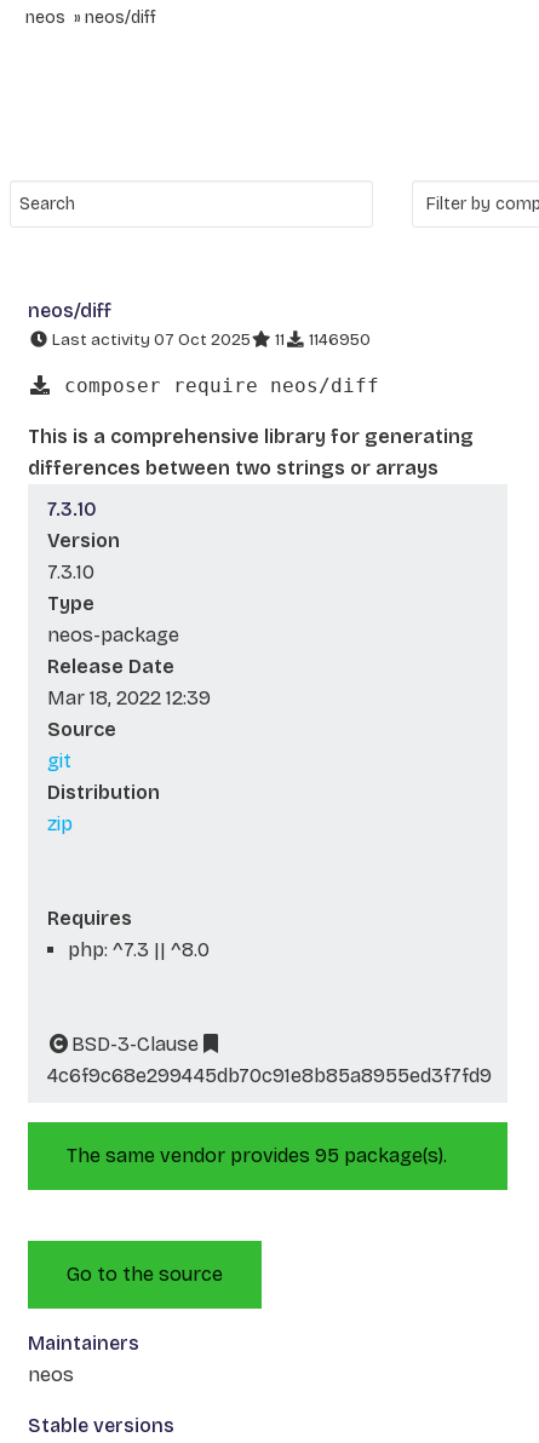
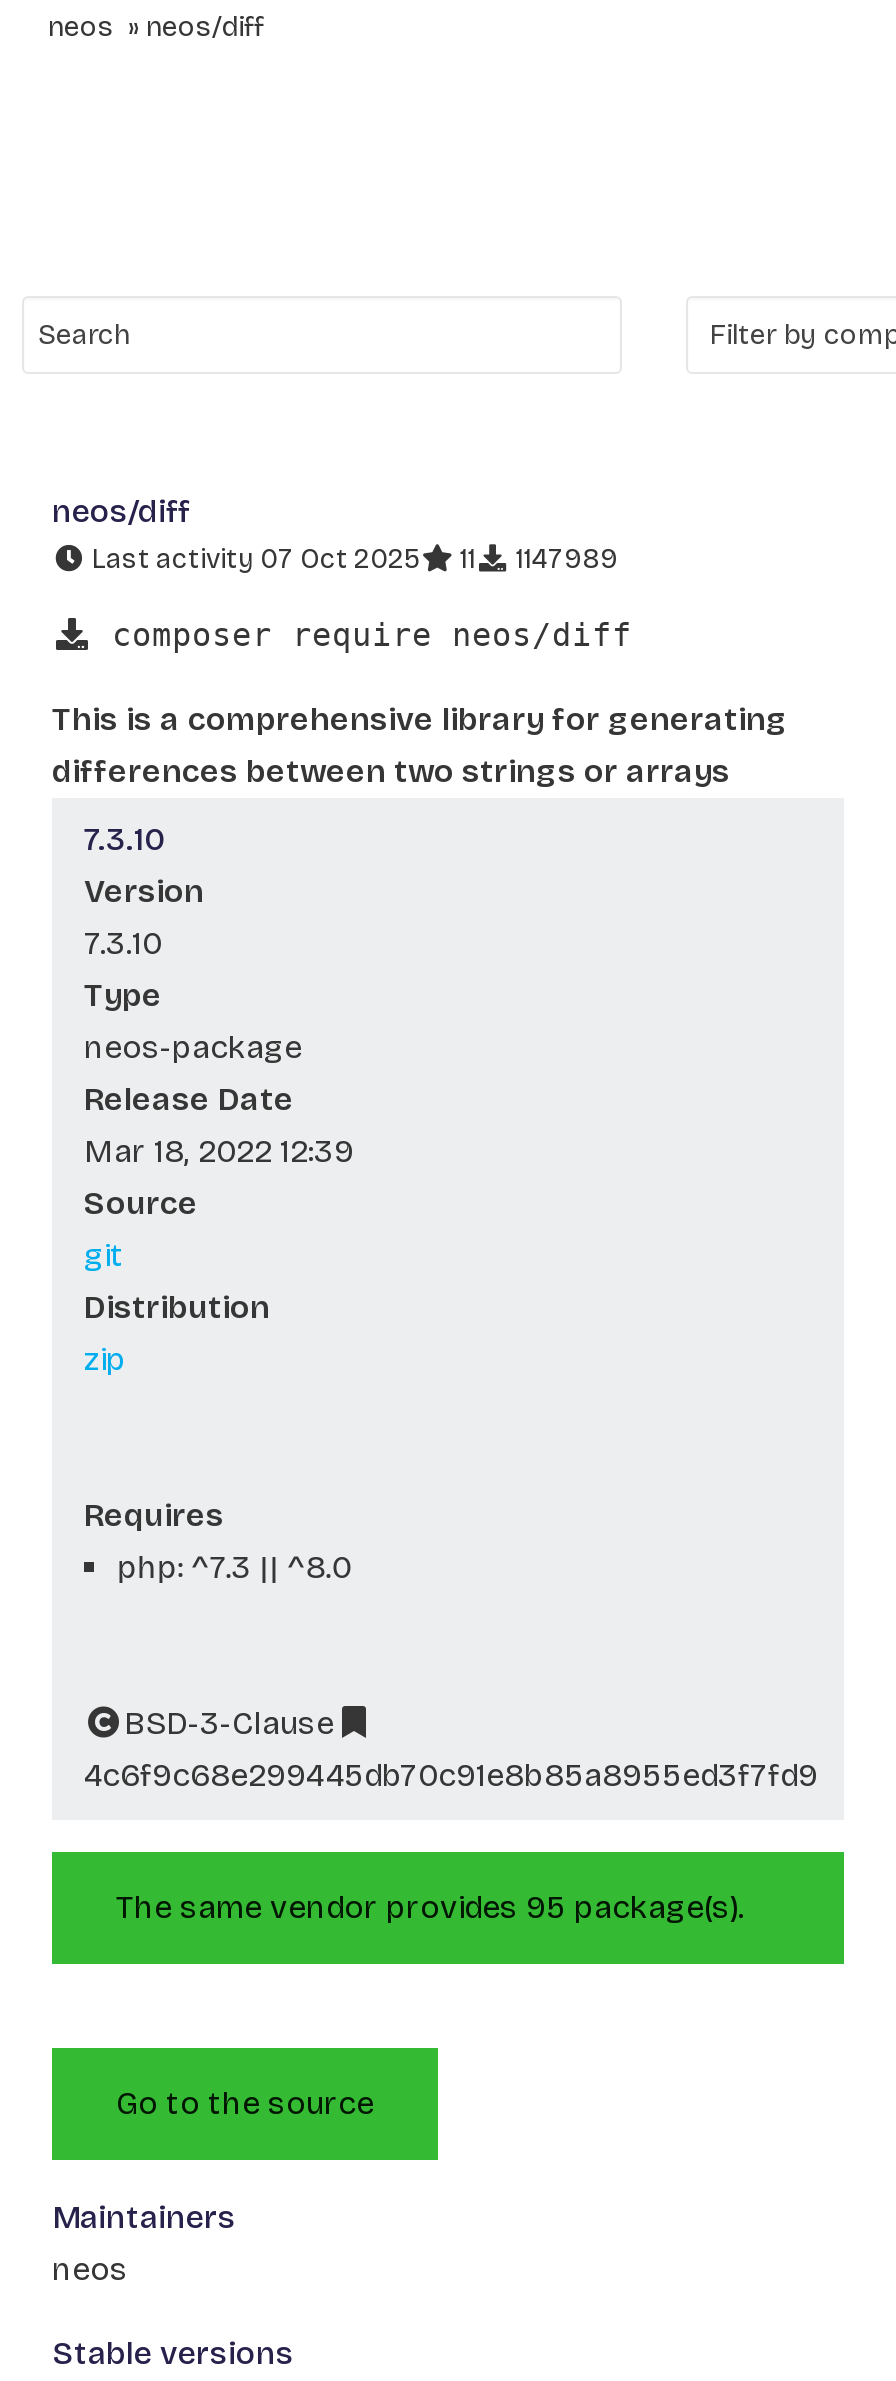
- 1146950
+ 1147989
